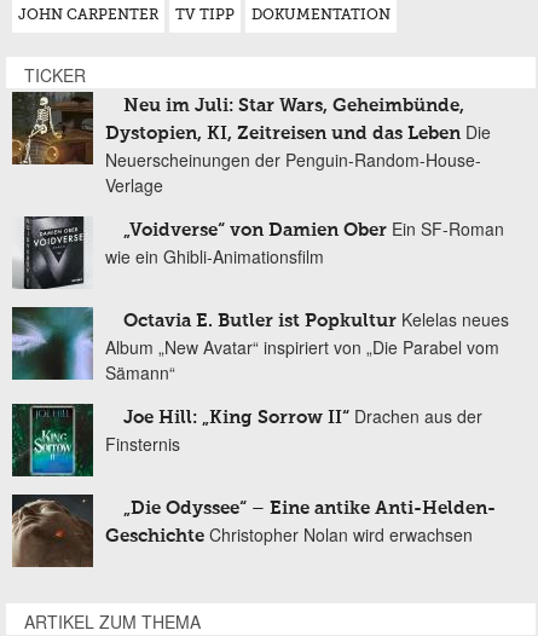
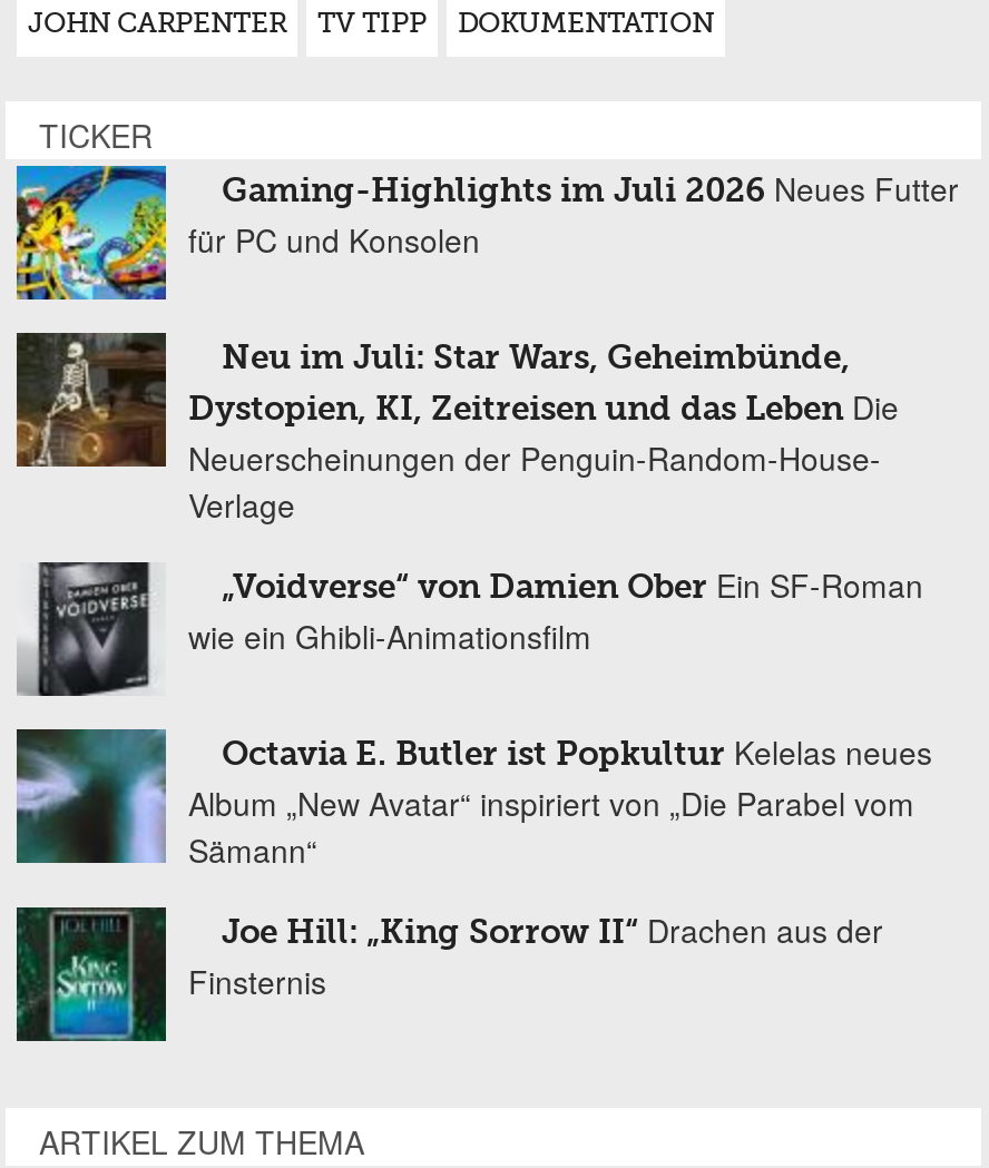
moved down: [image] | Neu im Juli: Star Wars, Geheimbünde, | Dystopien, KI, Zeitreisen und das Leben Die | ... | Joe Hill: „King Sorrow II“ Drachen aus der | Finsternis

+ [image]
+ Gaming-Highlights im Juli 2026 Neues Futter
+ für PC und Konsolen

- [image]
- „Die Odyssee“ – Eine antike Anti-Helden-
- Geschichte Christopher Nolan wird erwachsen
